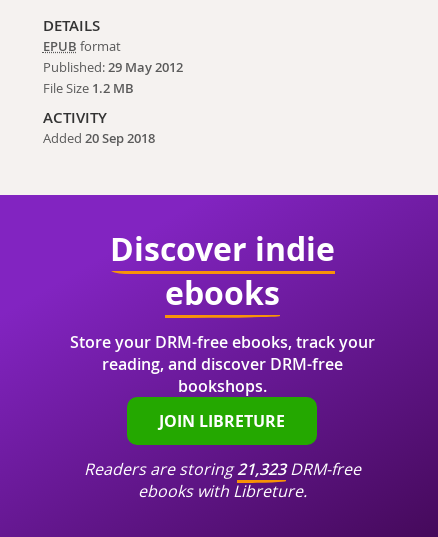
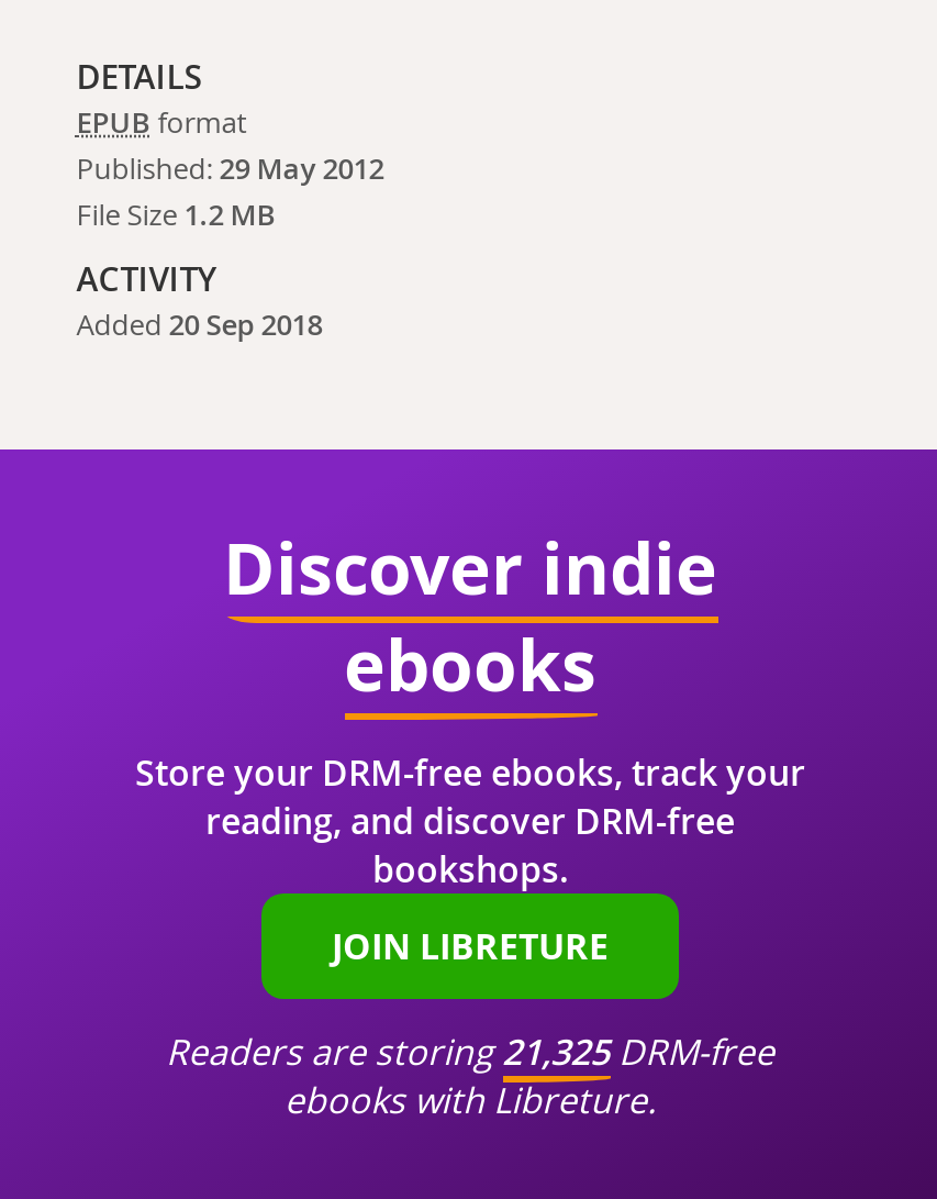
- Readers are storing21,323 DRM-free
+ Readers are storing21,325 DRM-free
